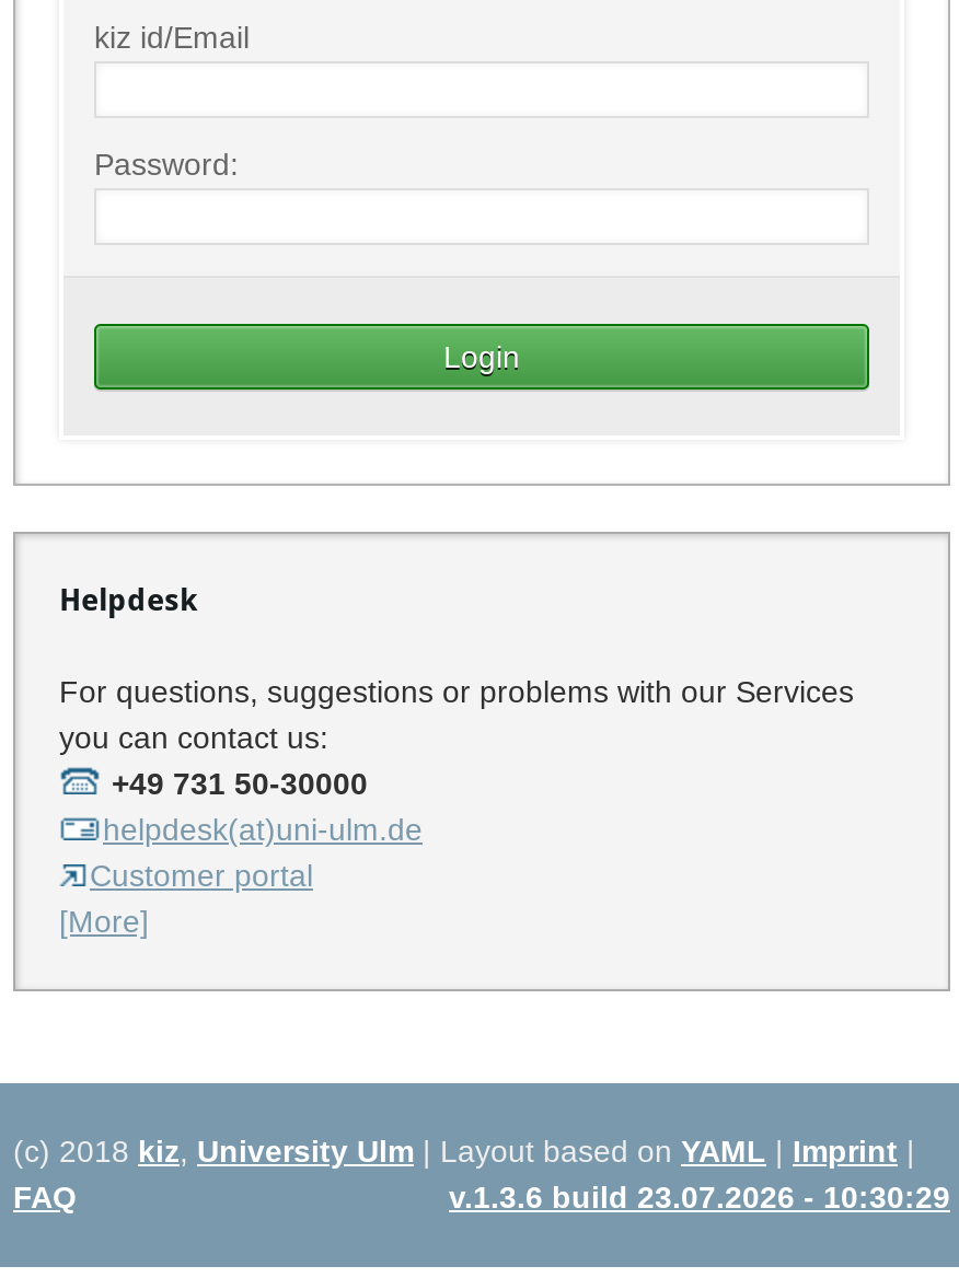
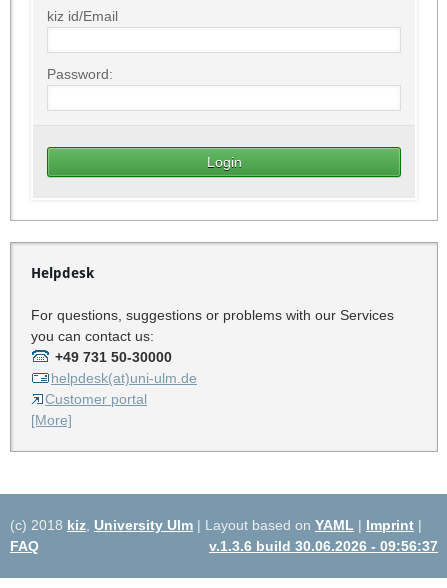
- v.1.3.6 build 23.07.2026 - 10:30:29
+ v.1.3.6 build 30.06.2026 - 09:56:37
